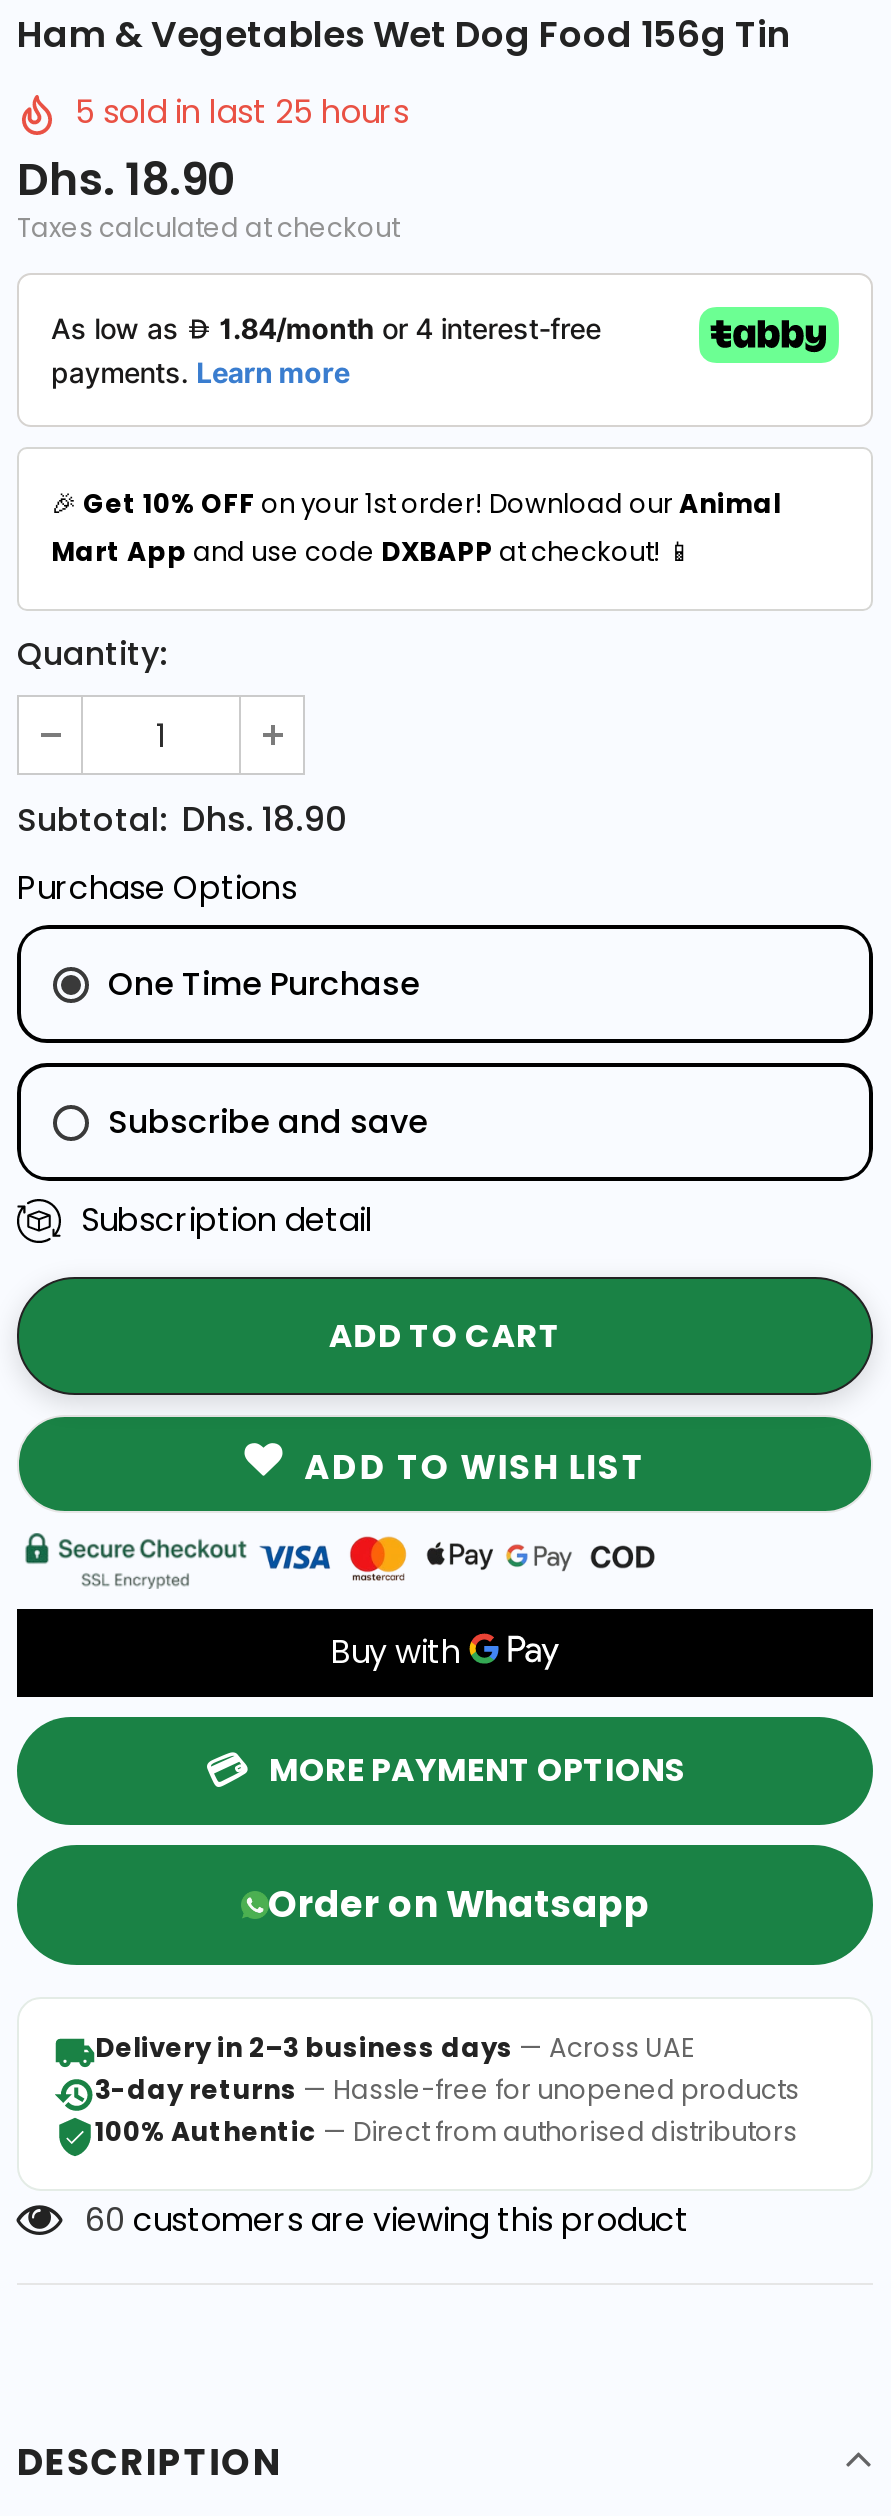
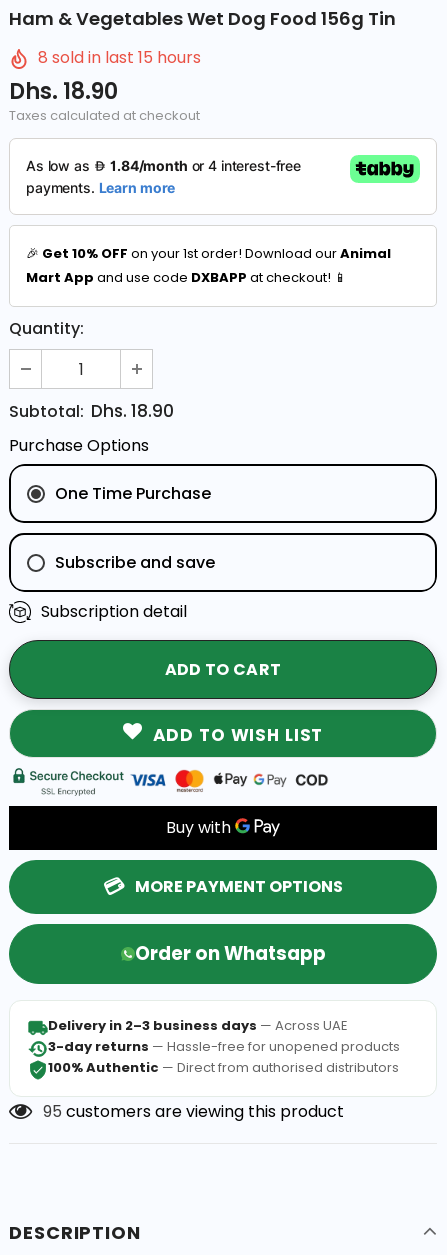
- 5 sold in last 25 hours
+ 8 sold in last 15 hours

- 60 customers are viewing this product
+ 95 customers are viewing this product
